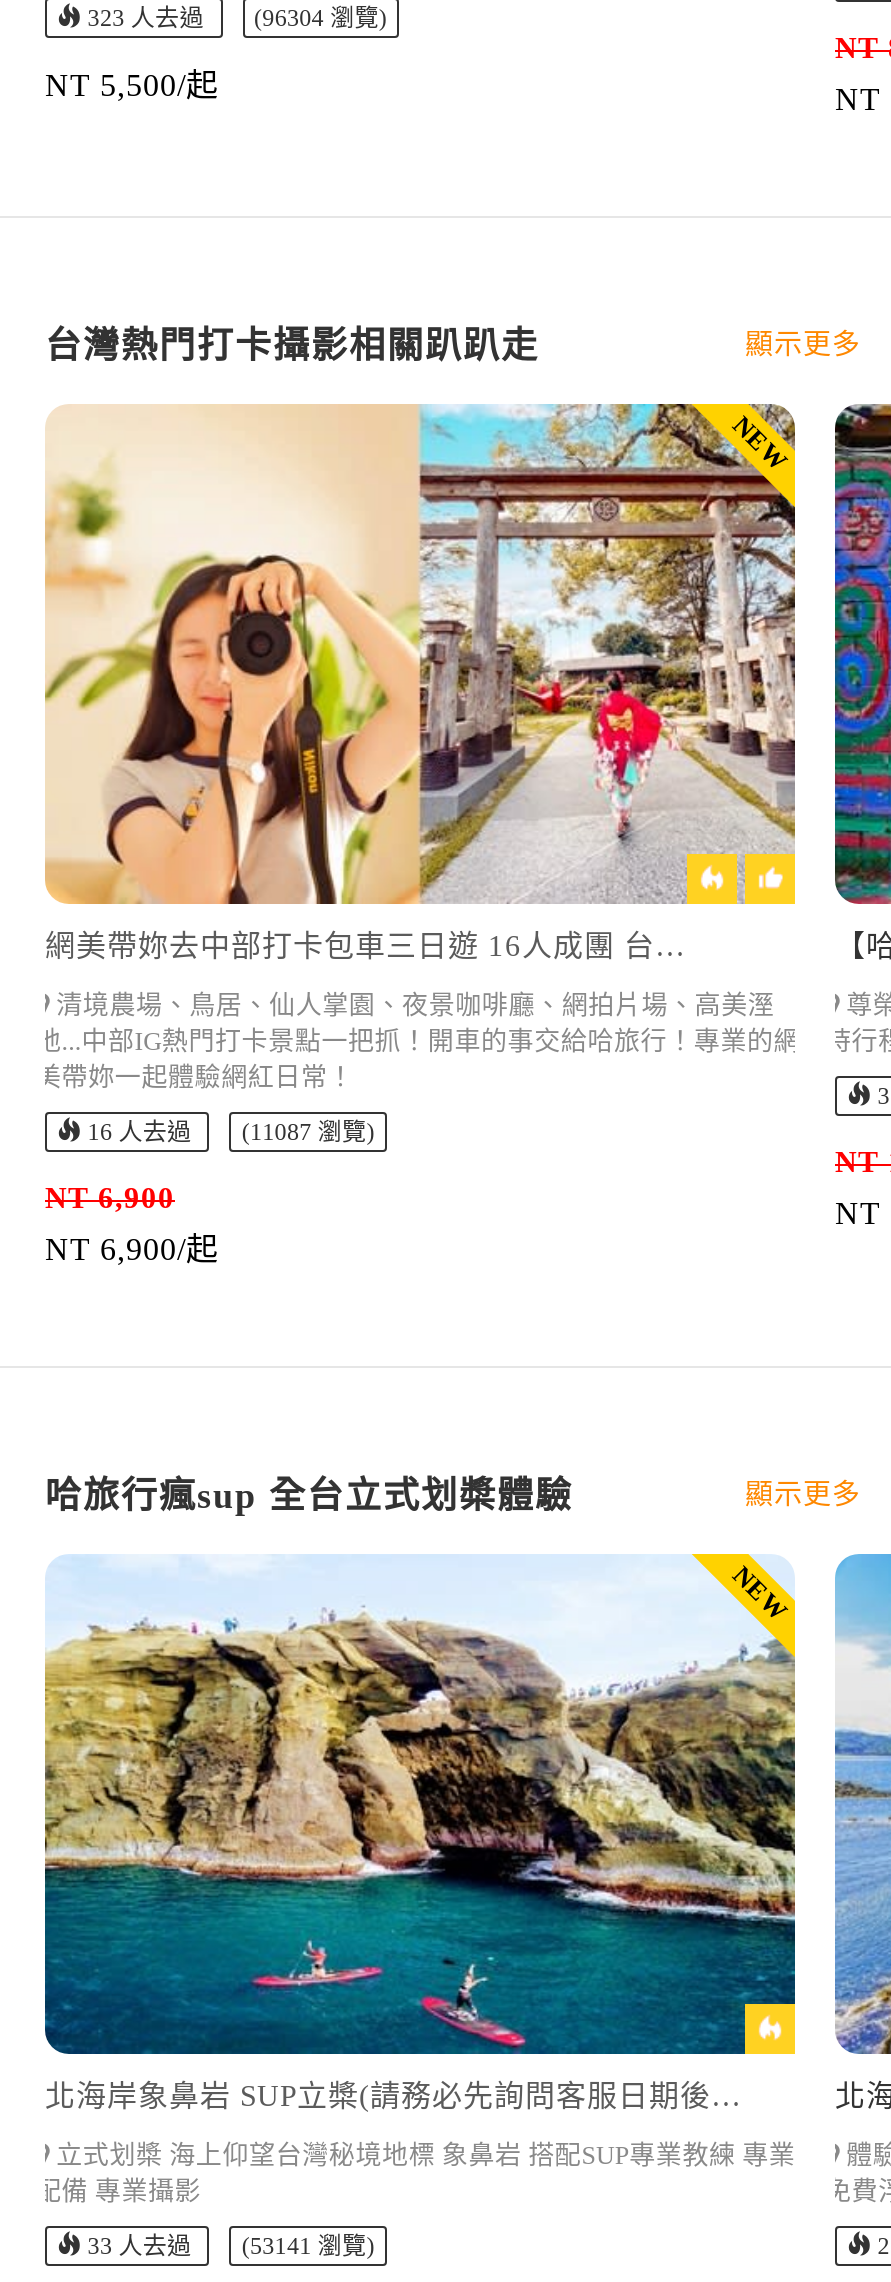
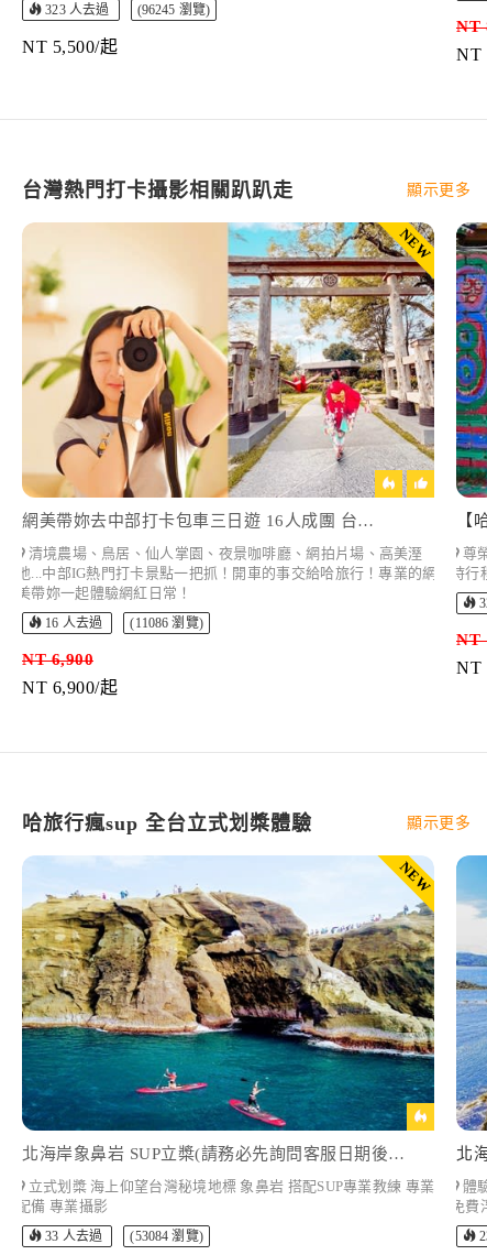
- 323 人去過 (96304 瀏覽)
+ 323 人去過 (96245 瀏覽)

- 16 人去過 (11087 瀏覽)
+ 16 人去過 (11086 瀏覽)

- 33 人去過 (53141 瀏覽)
+ 33 人去過 (53084 瀏覽)
